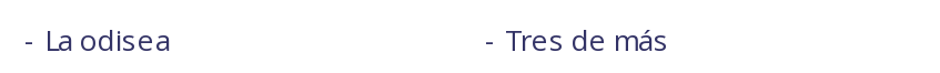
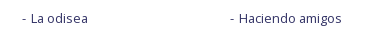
- Tres de más

+ Haciendo amigos
